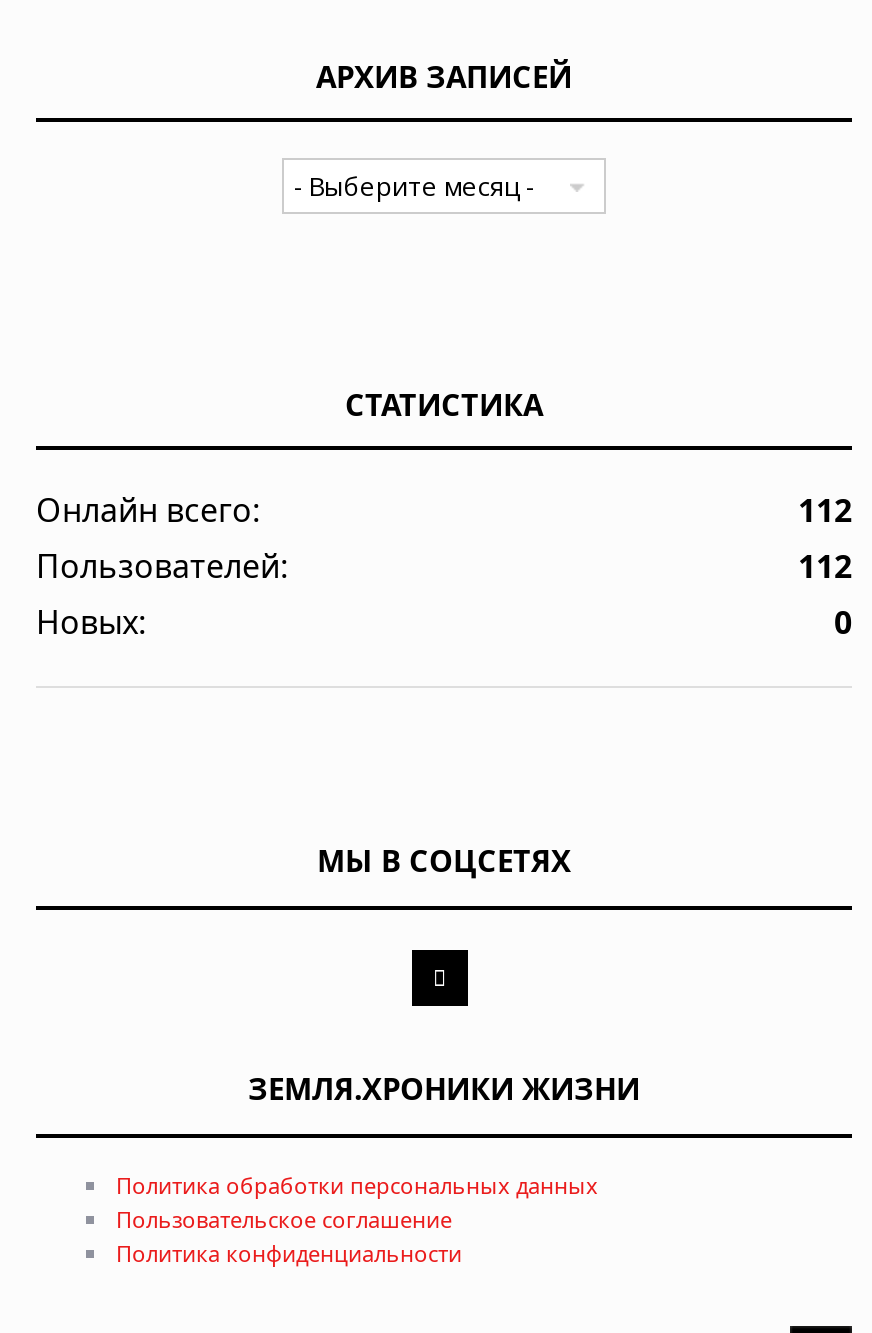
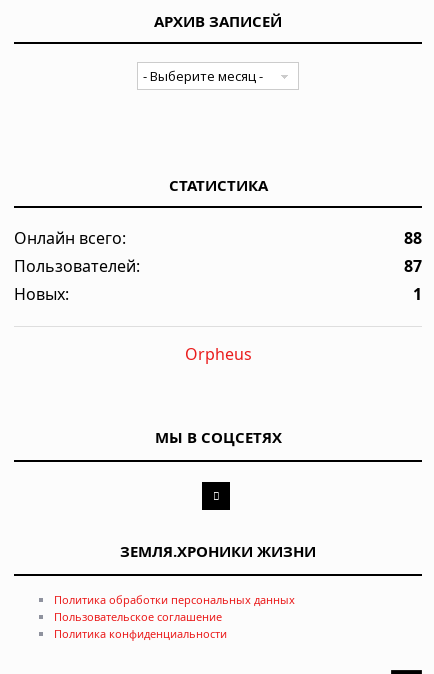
- 112
+ 88

- 112
+ 87

- 0
+ 1
+ Orpheus
